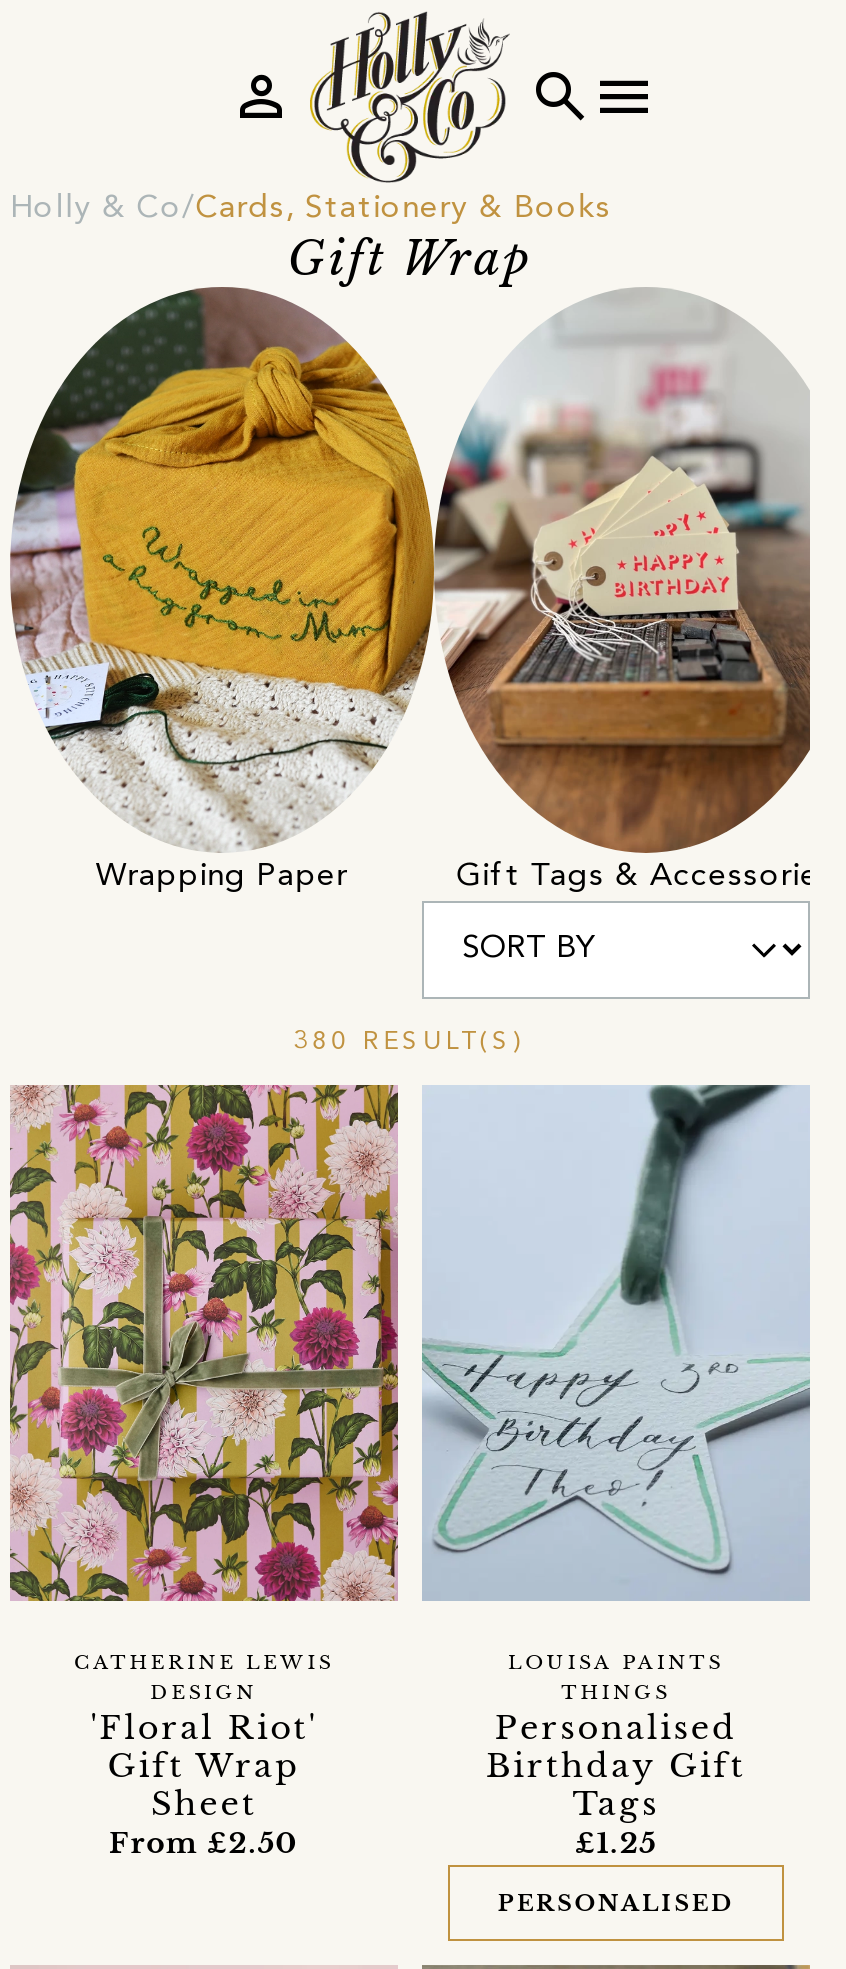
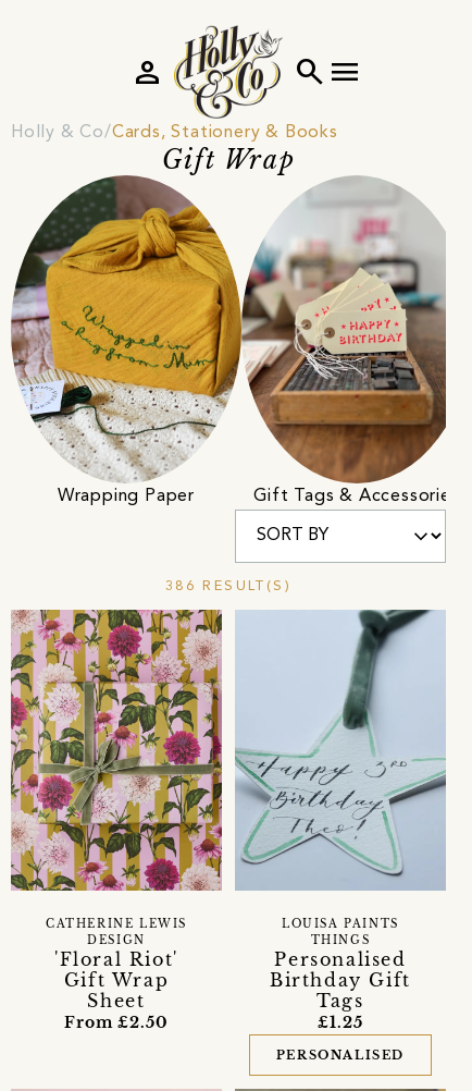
- 380 RESULT(S)
+ 386 RESULT(S)
